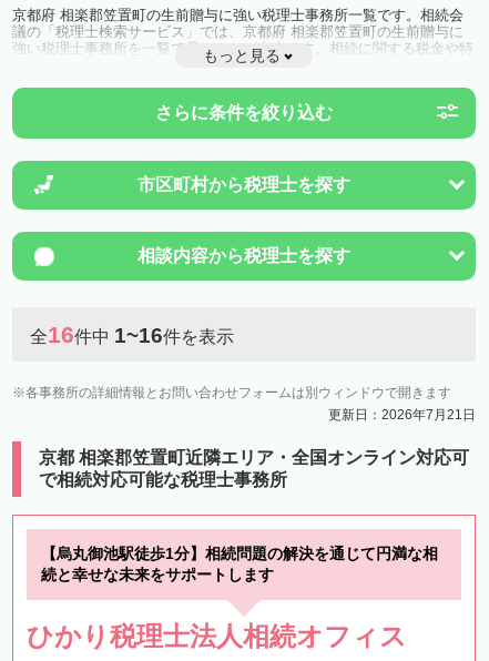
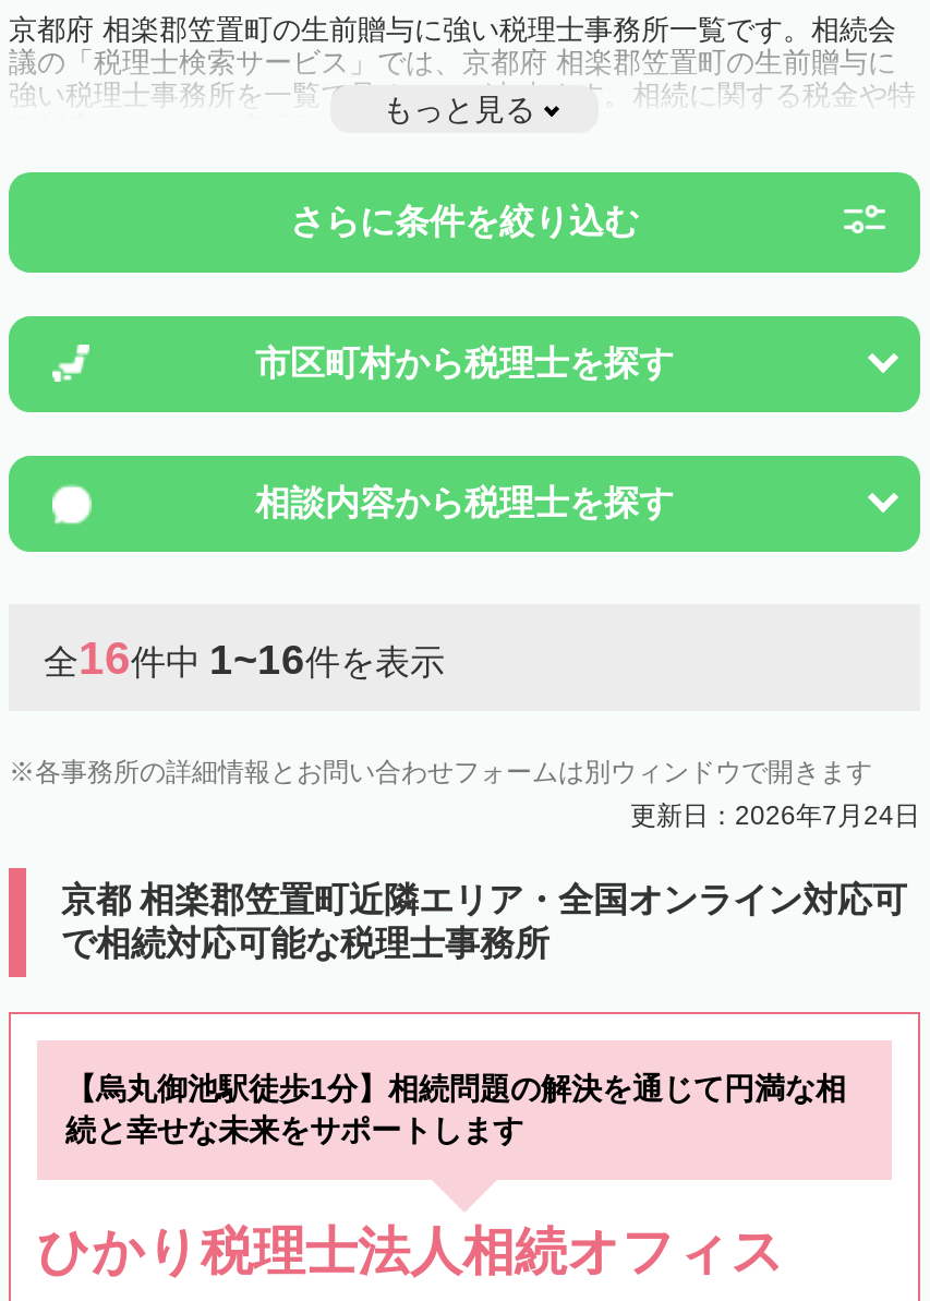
- 更新日：2026年7月21日
+ 更新日：2026年7月24日
